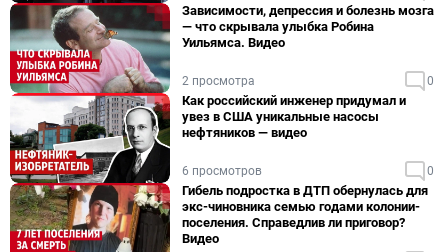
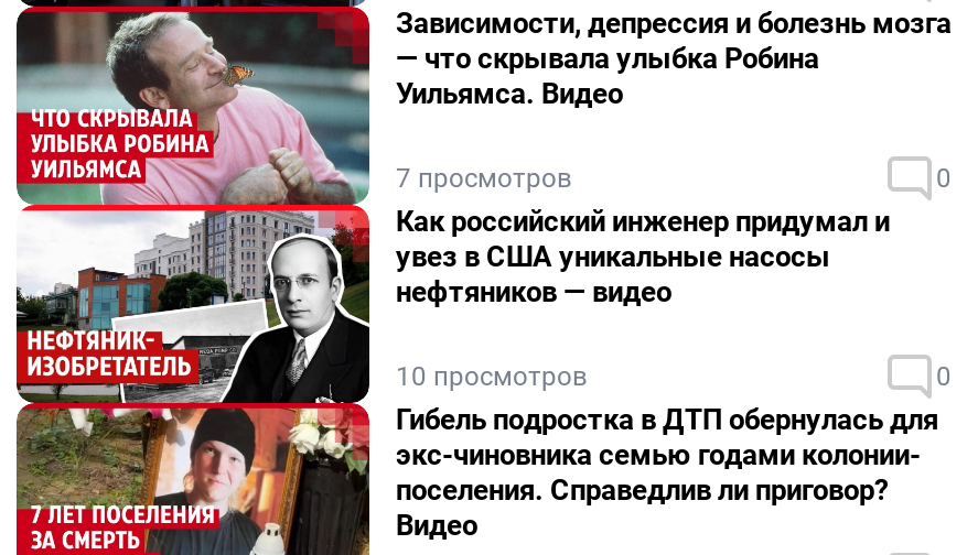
- 2 просмотра
+ 7 просмотров

- 6 просмотров
+ 10 просмотров
